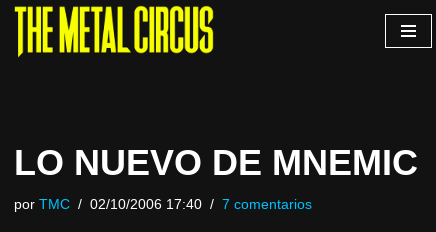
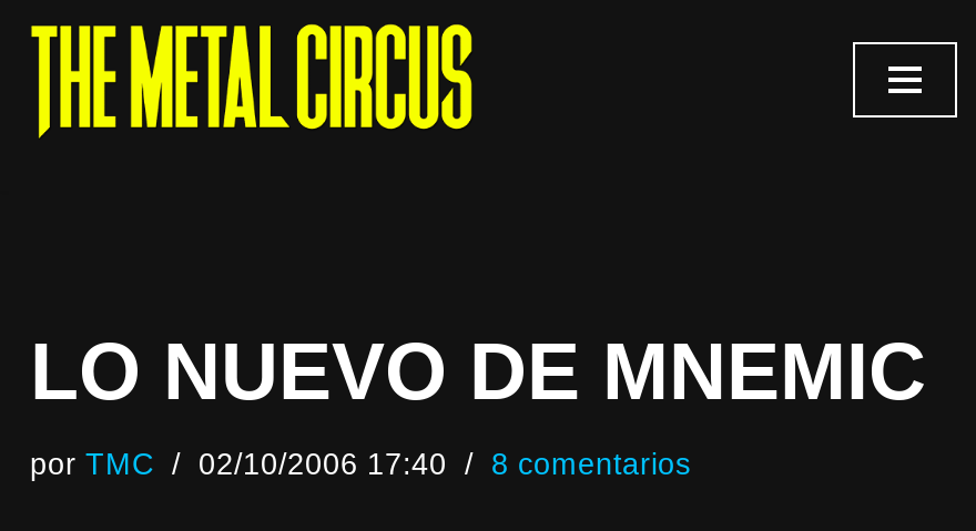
- por TMC 02/10/2006 17:40 7 comentarios
+ por TMC 02/10/2006 17:40 8 comentarios
